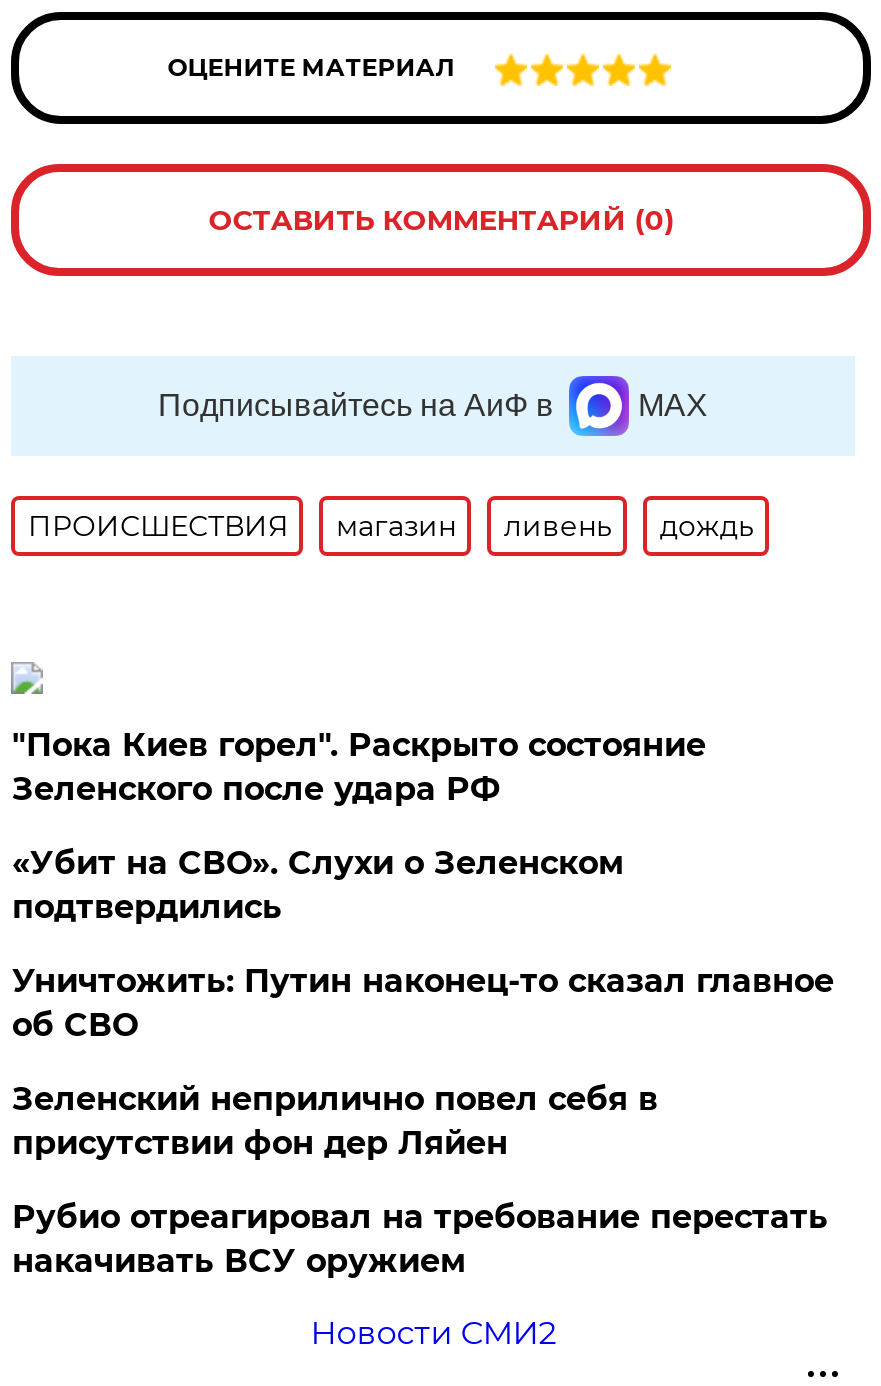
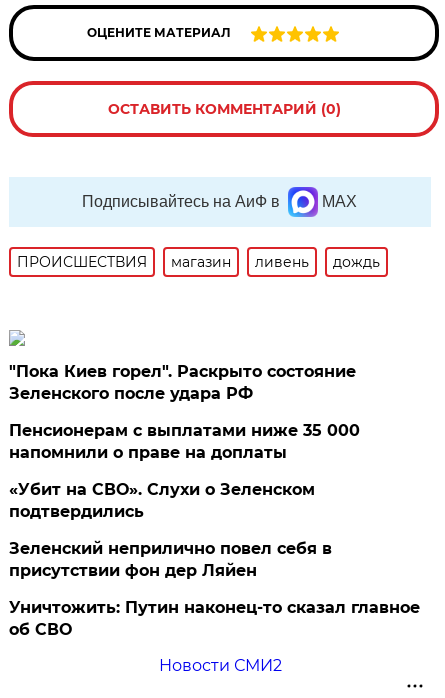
+ Пенсионерам с выплатами ниже 35 000
+ напомнили о праве на доплаты

moved down: «Убит на СВО». Слухи о Зеленском | подтвердились

moved down: Уничтожить: Путин наконец-то сказал главное | об СВО

- Рубио отреагировал на требование перестать
- накачивать ВСУ оружием
